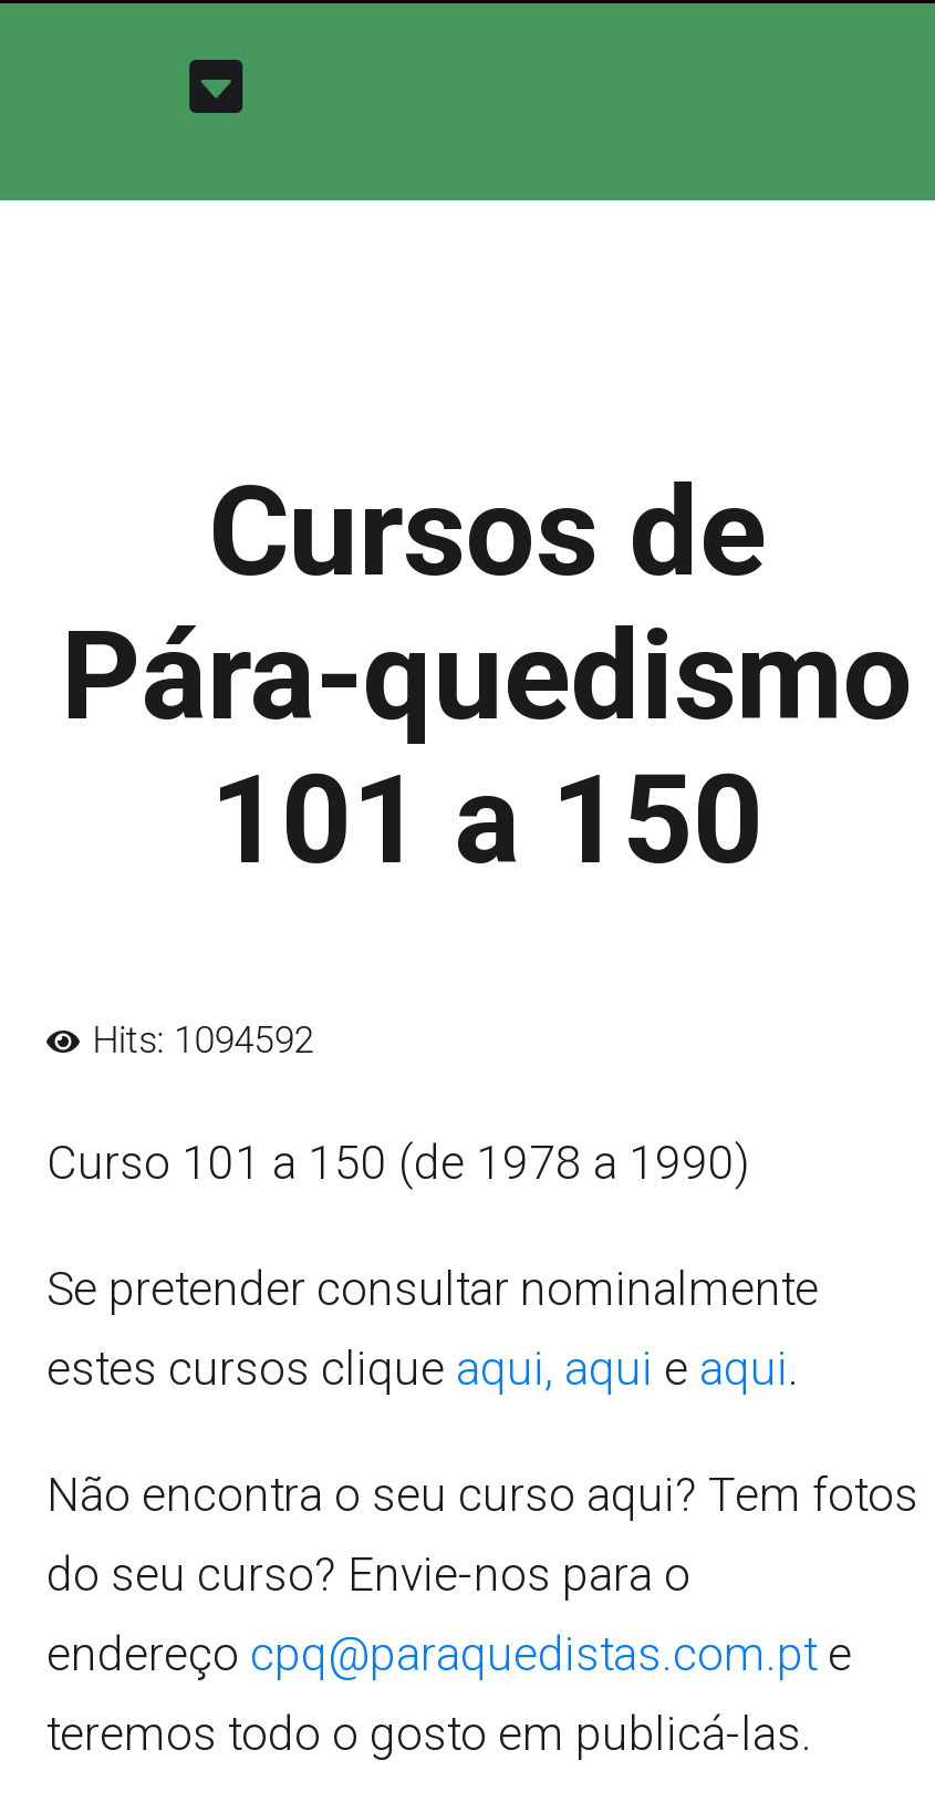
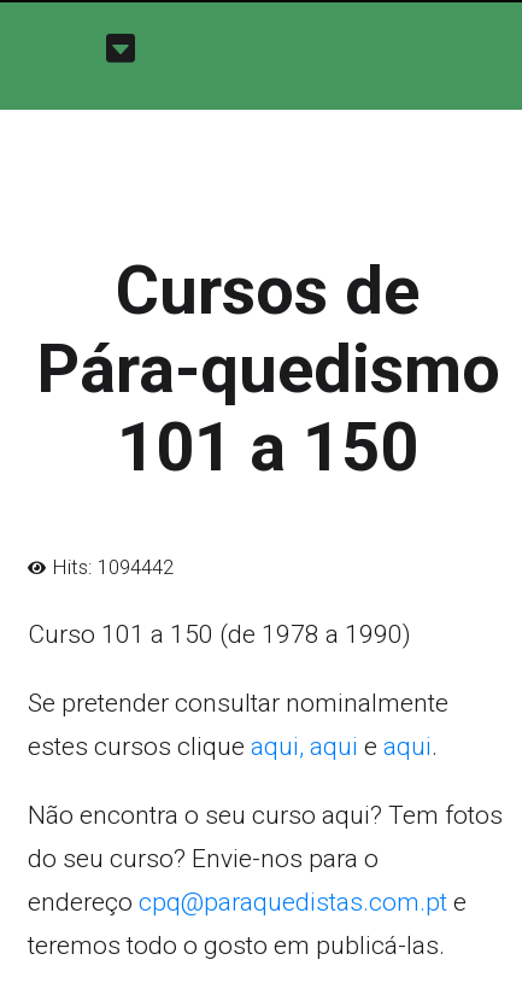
- Hits: 1094592
+ Hits: 1094442
